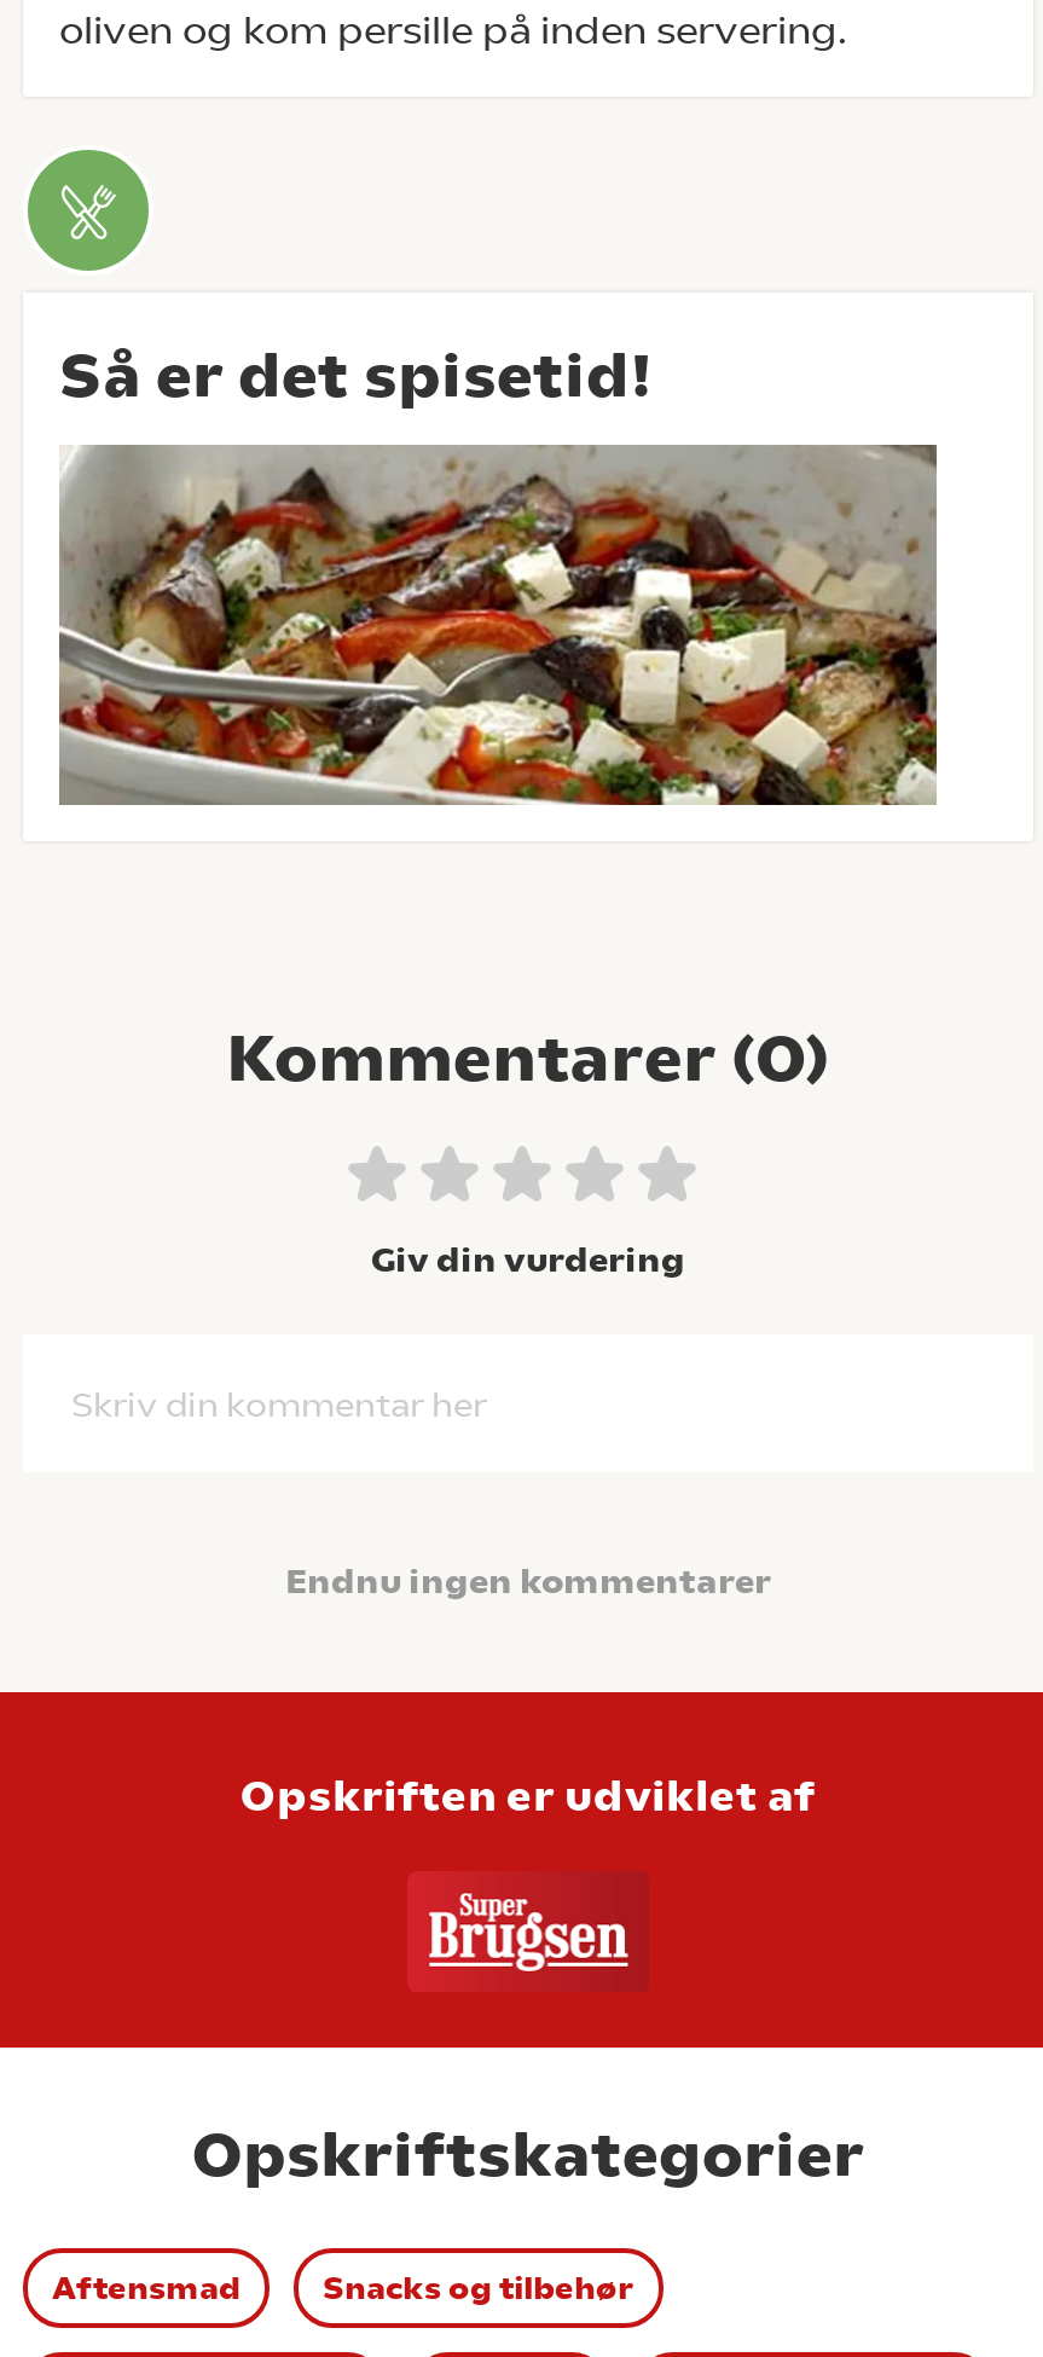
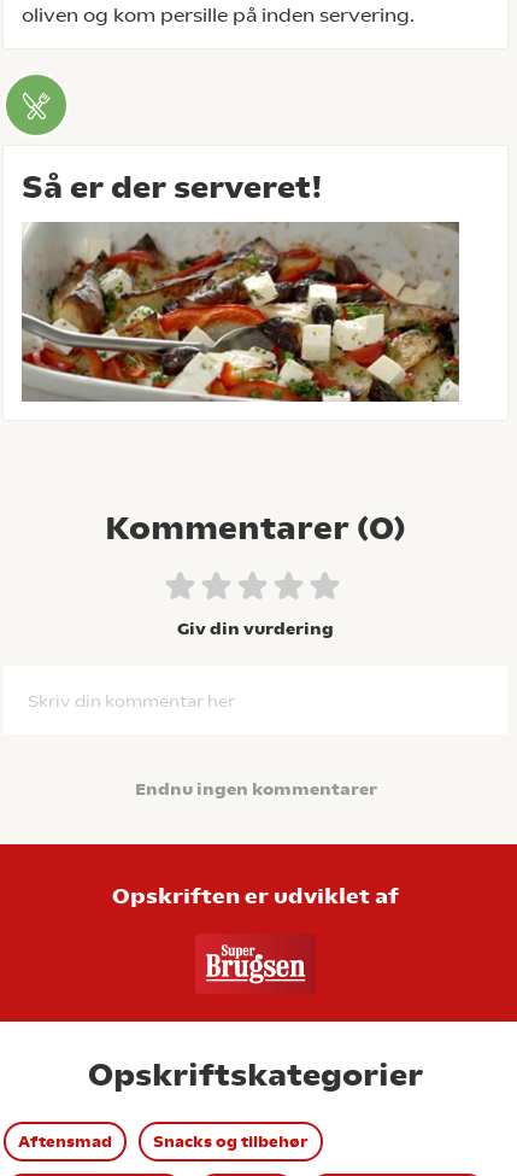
- Så er det spisetid!
+ Så er der serveret!
